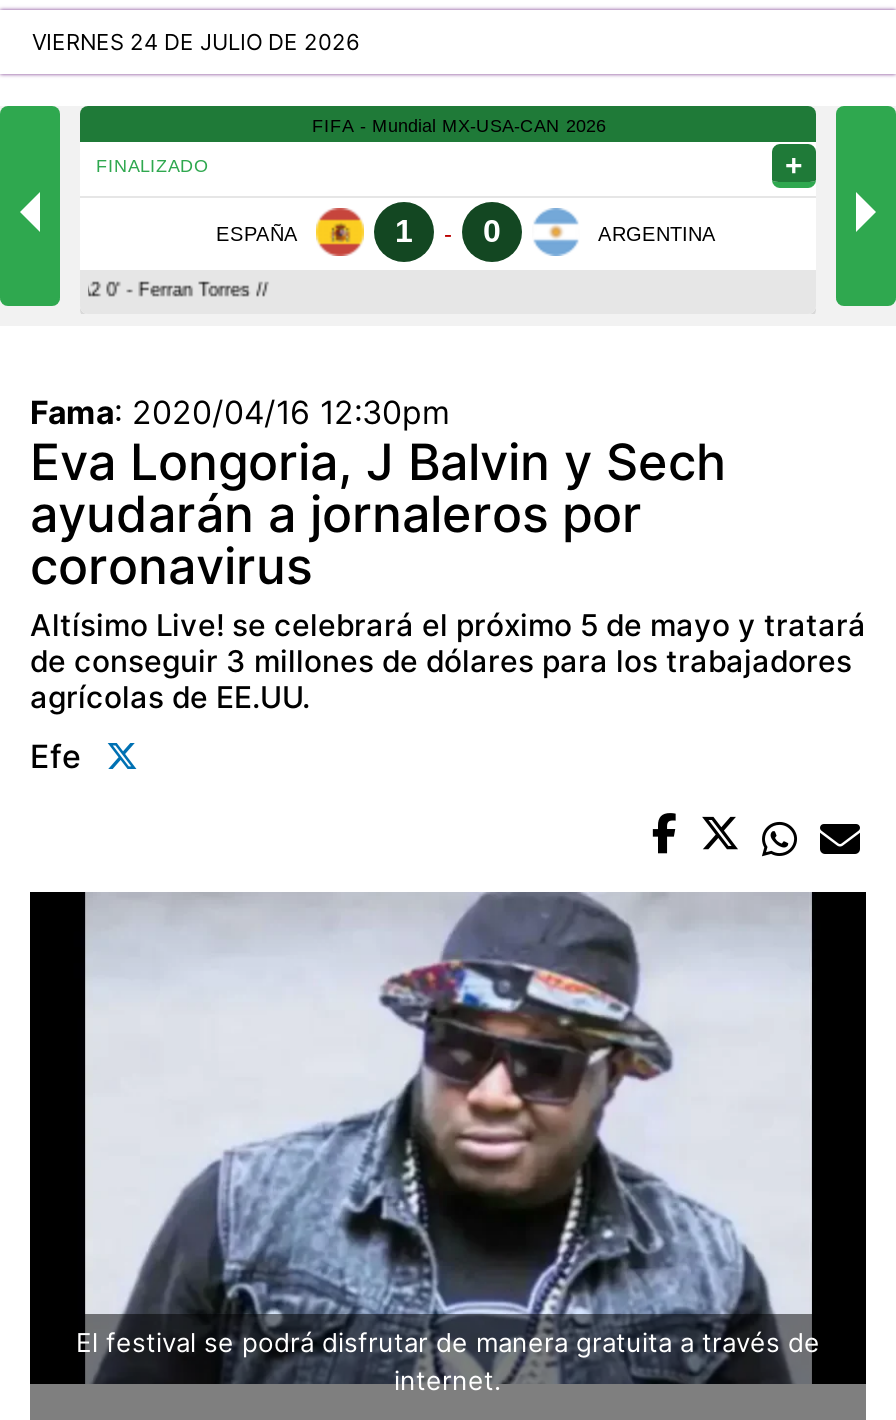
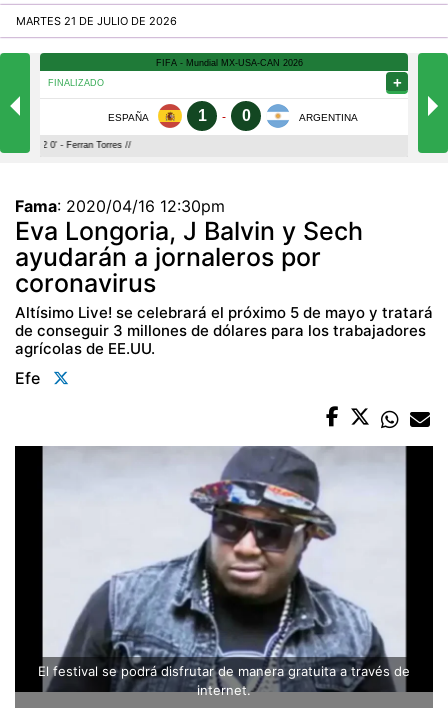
- VIERNES 24 DE JULIO DE 2026
+ MARTES 21 DE JULIO DE 2026
